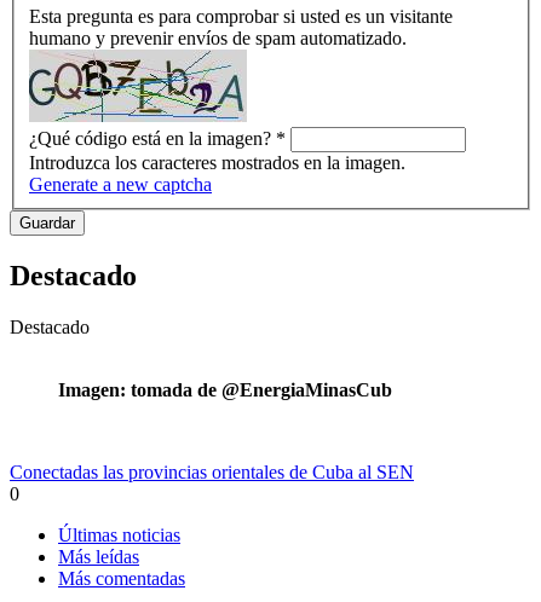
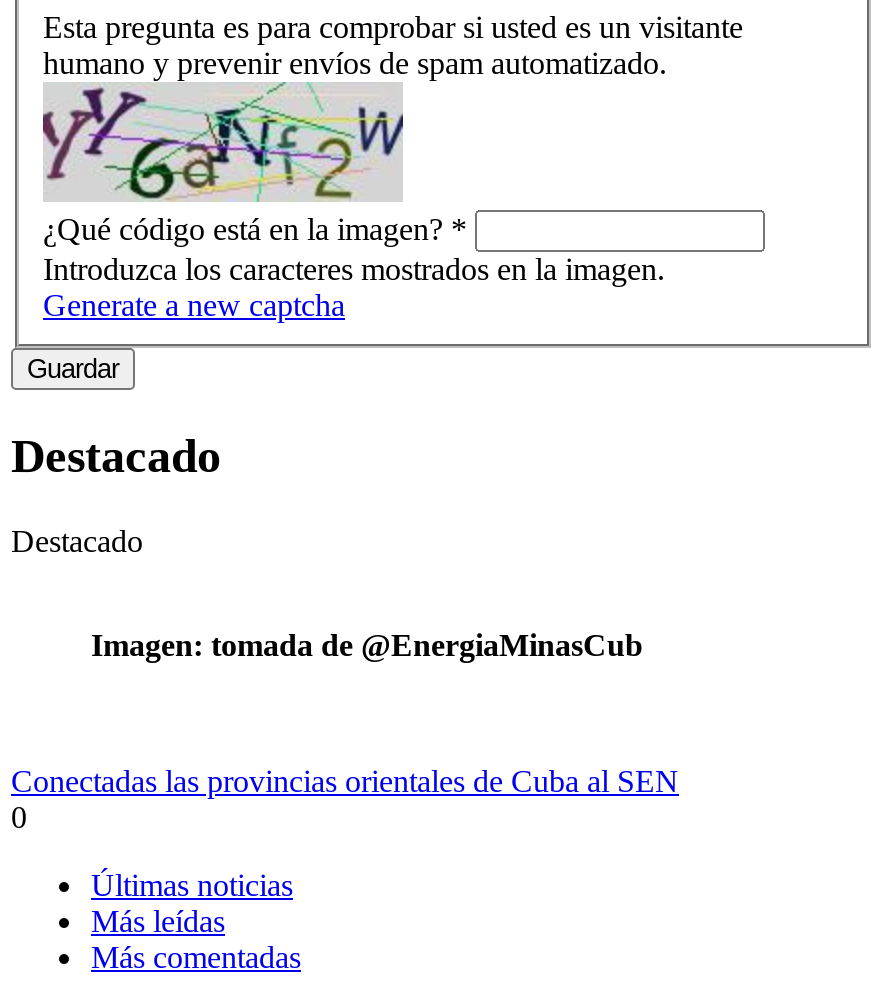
- [image]
+ [image]
